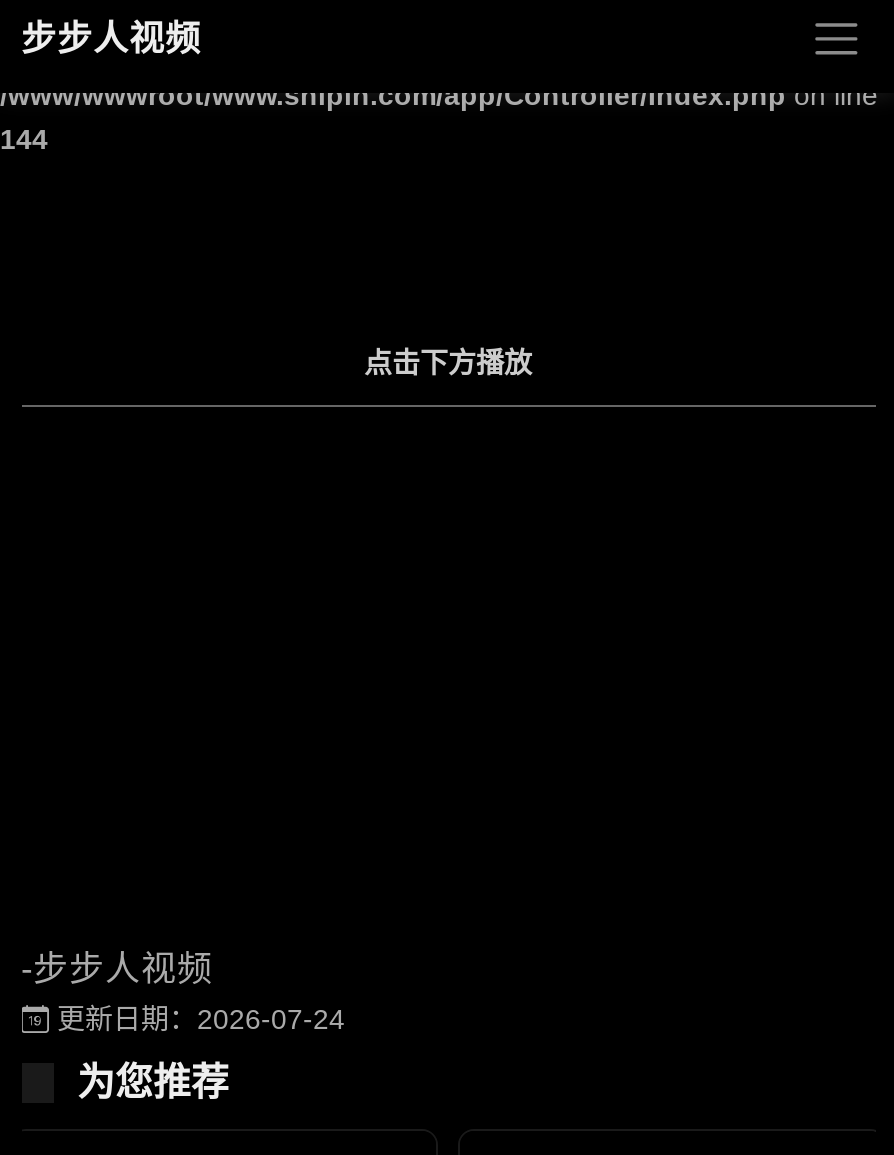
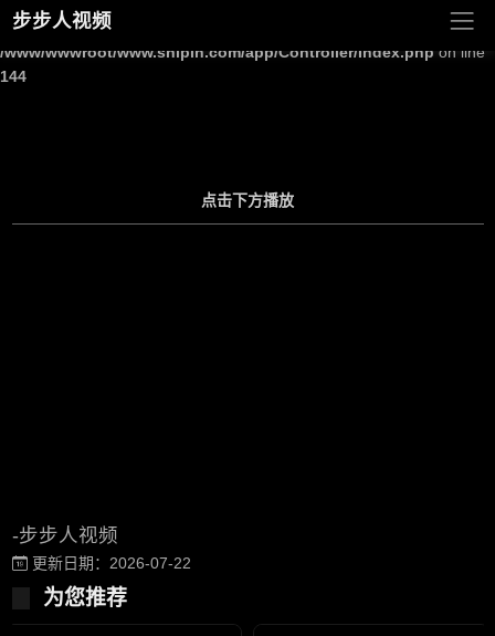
- 更新日期：2026-07-24
+ 更新日期：2026-07-22
